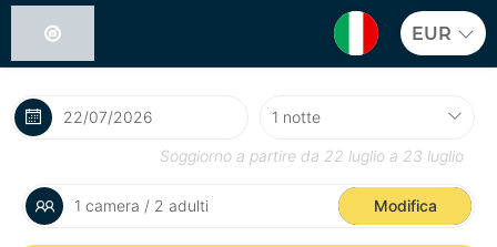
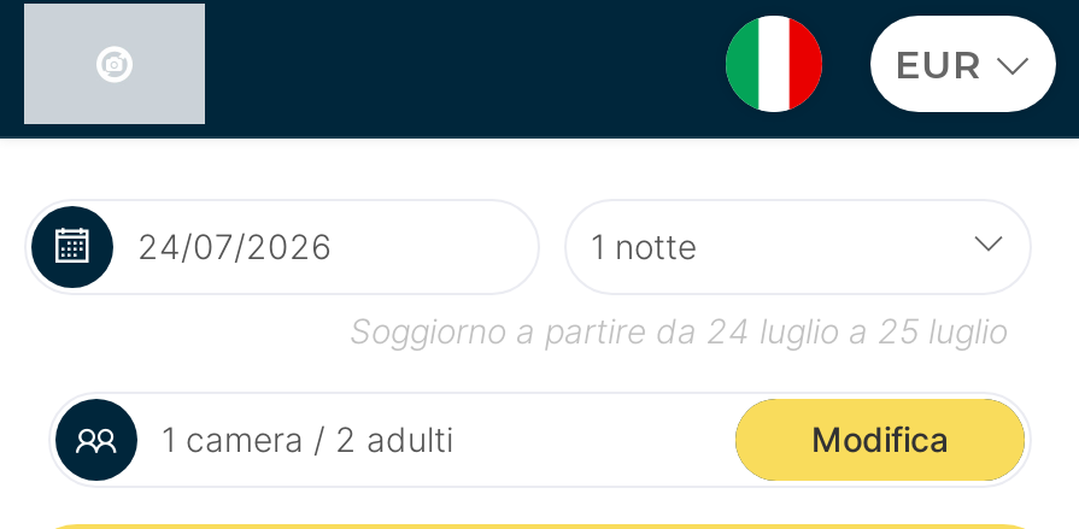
- Soggiorno a partire da 22 luglio a 23 luglio
+ Soggiorno a partire da 24 luglio a 25 luglio
